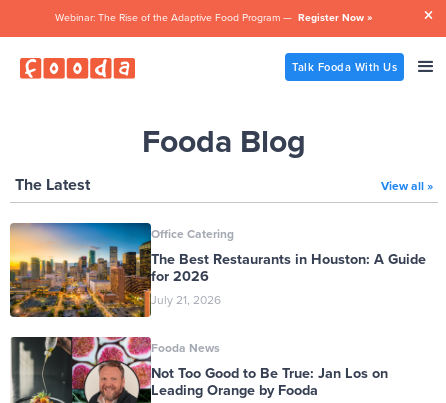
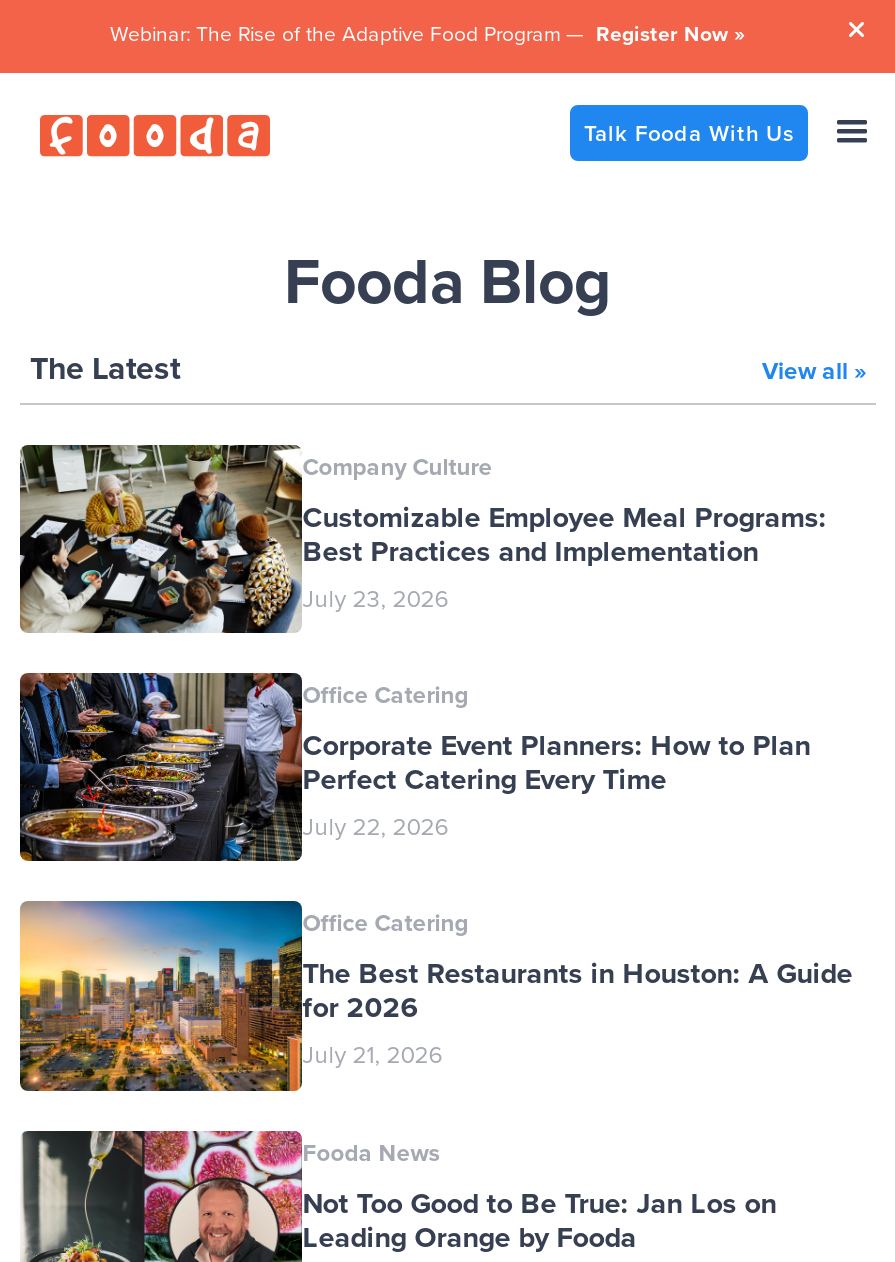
+ [image]
+ Company Culture
+ Customizable Employee Meal Programs:
+ Best Practices and Implementation
+ July 23, 2026
+ Office Catering
+ Corporate Event Planners: How to Plan
+ Perfect Catering Every Time
+ July 22, 2026

+ [image]
